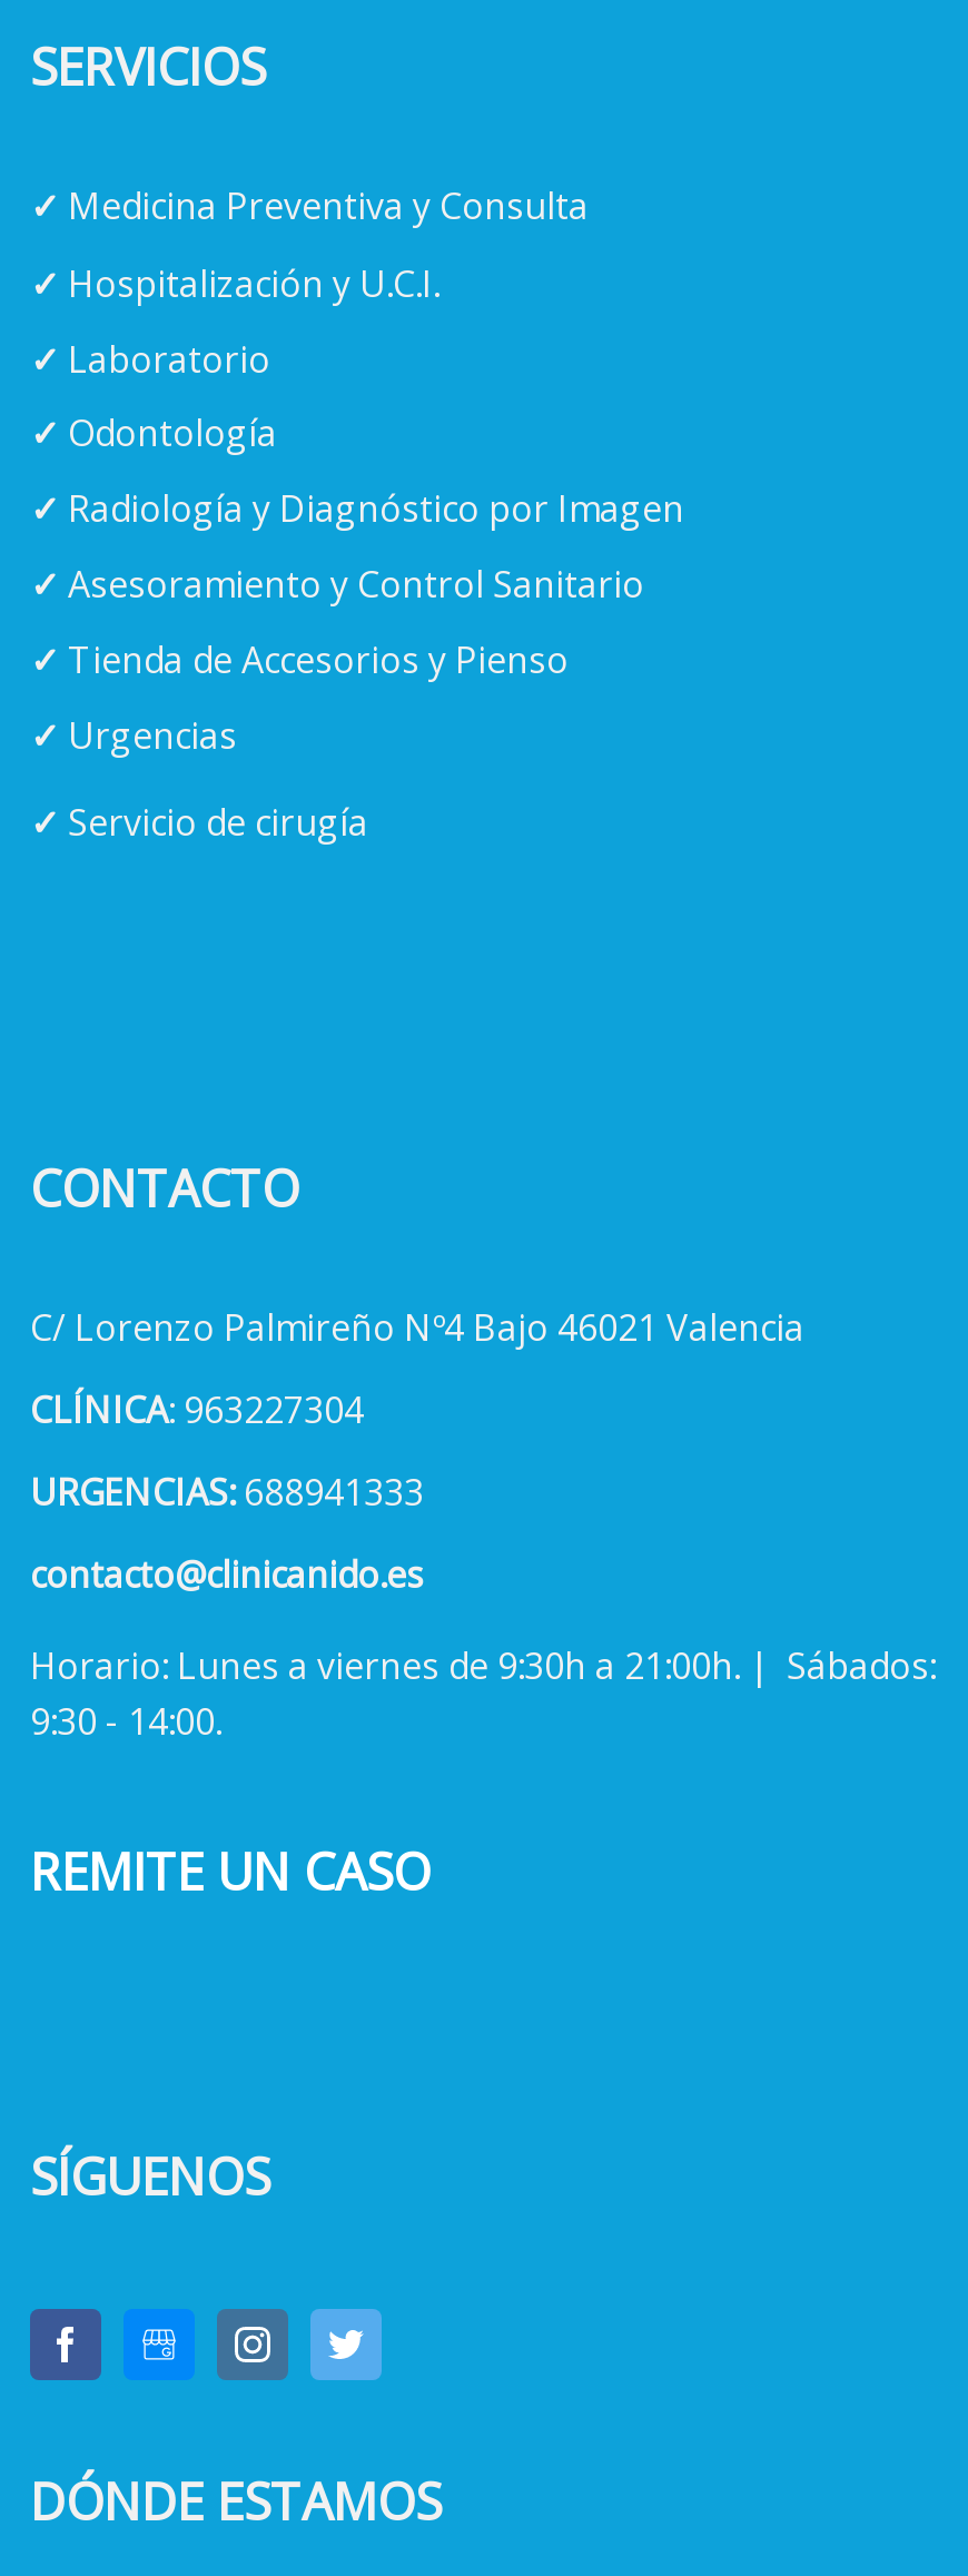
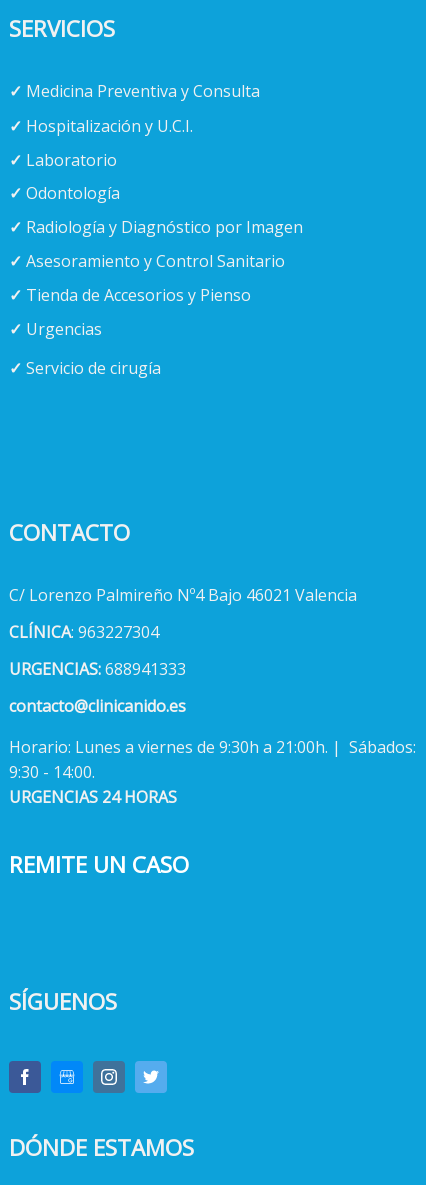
+ URGENCIAS 24 HORAS
